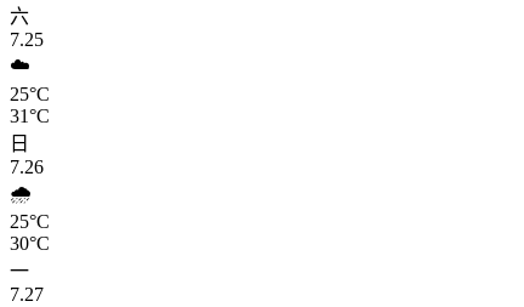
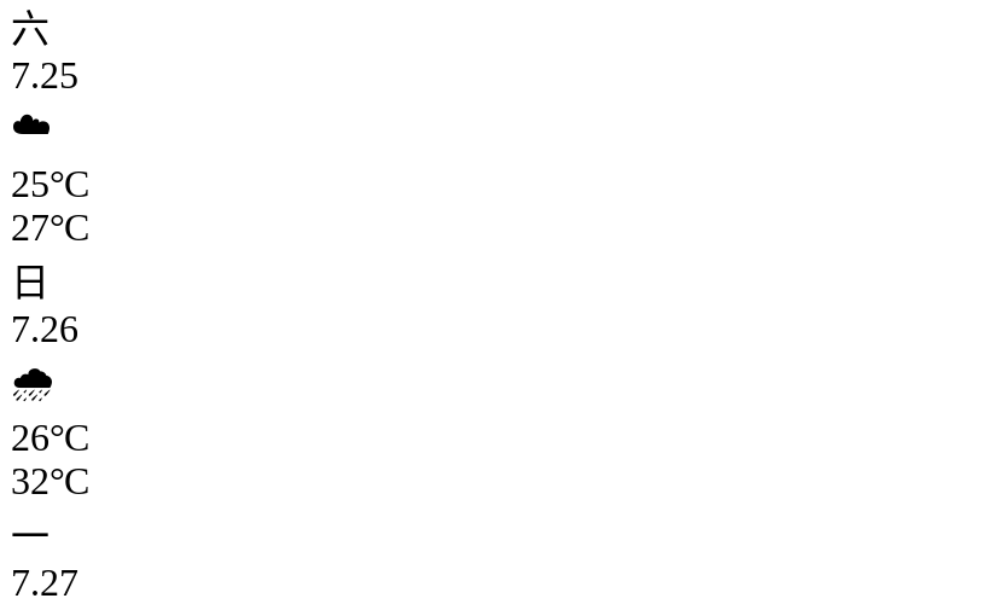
- 31°C
+ 27°C

- 25°C
- 30°C
+ 26°C
+ 32°C
